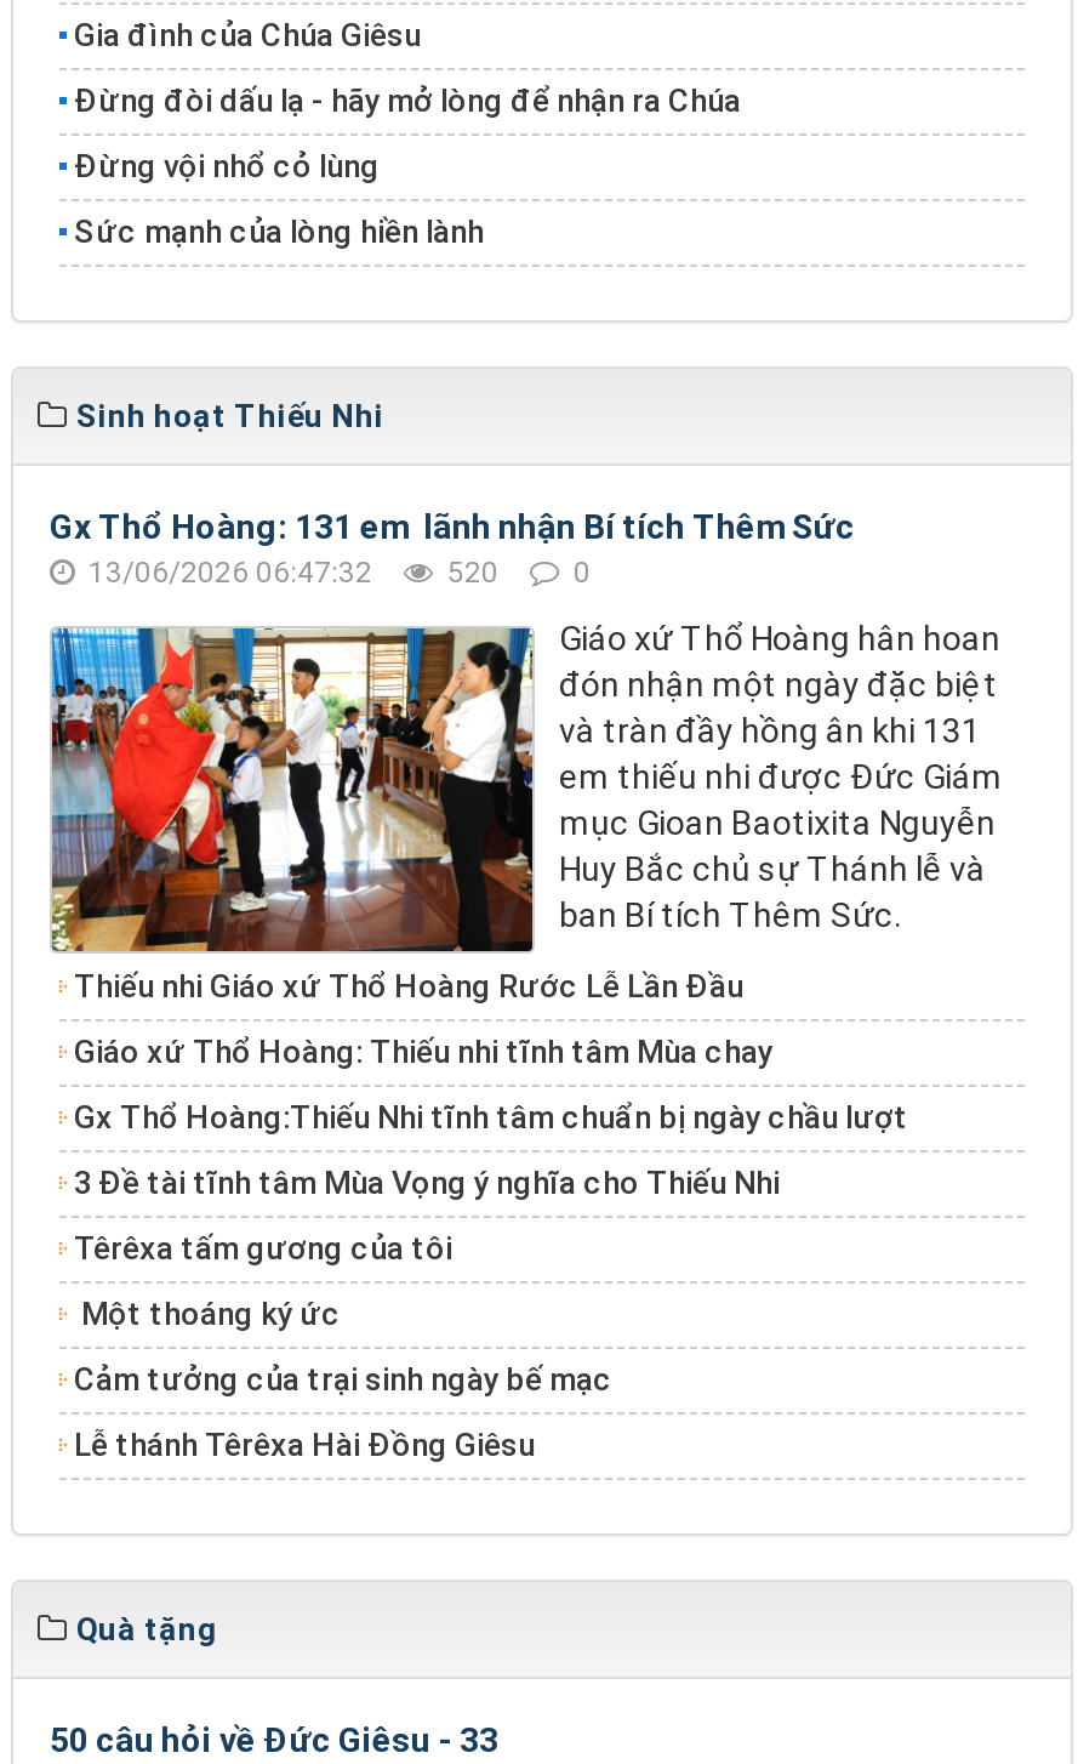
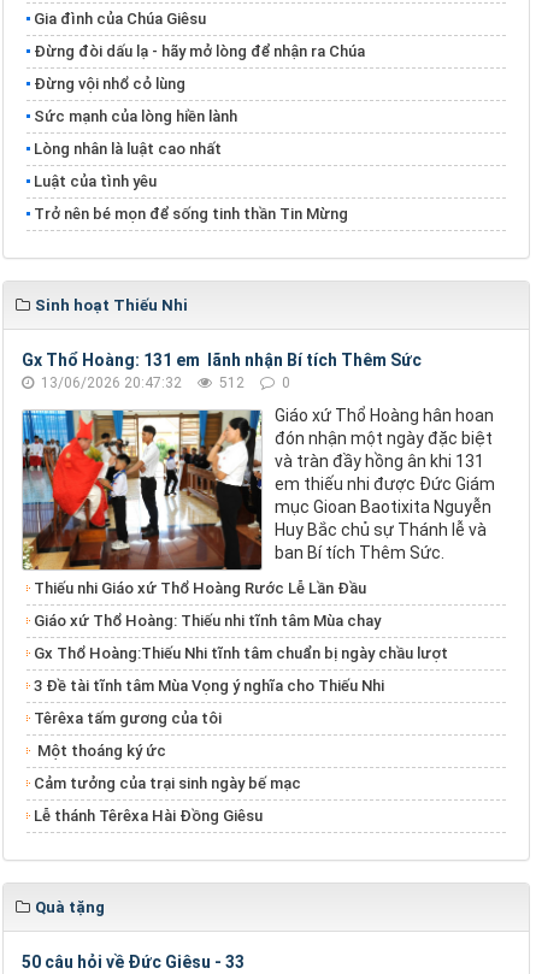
+ Lòng nhân là luật cao nhất
+ Luật của tình yêu
+ Trở nên bé mọn để sống tinh thần Tin Mừng

- 13/06/2026 06:47:32
+ 13/06/2026 20:47:32

- 520
+ 512
